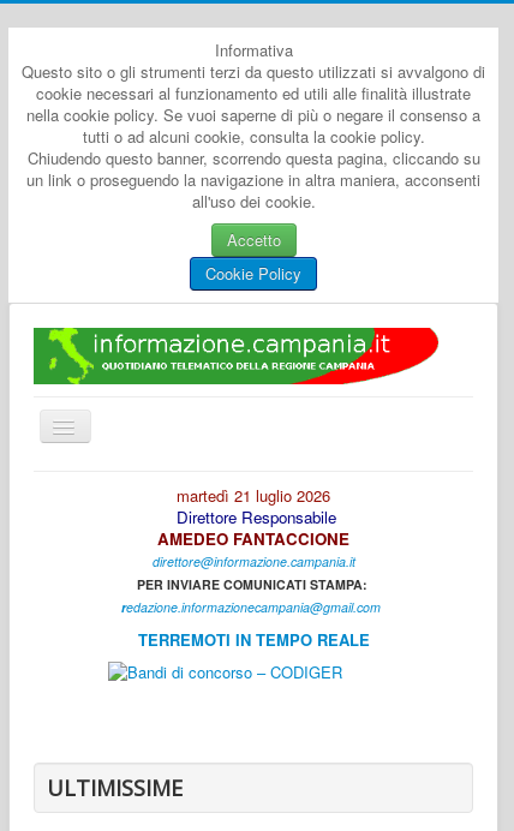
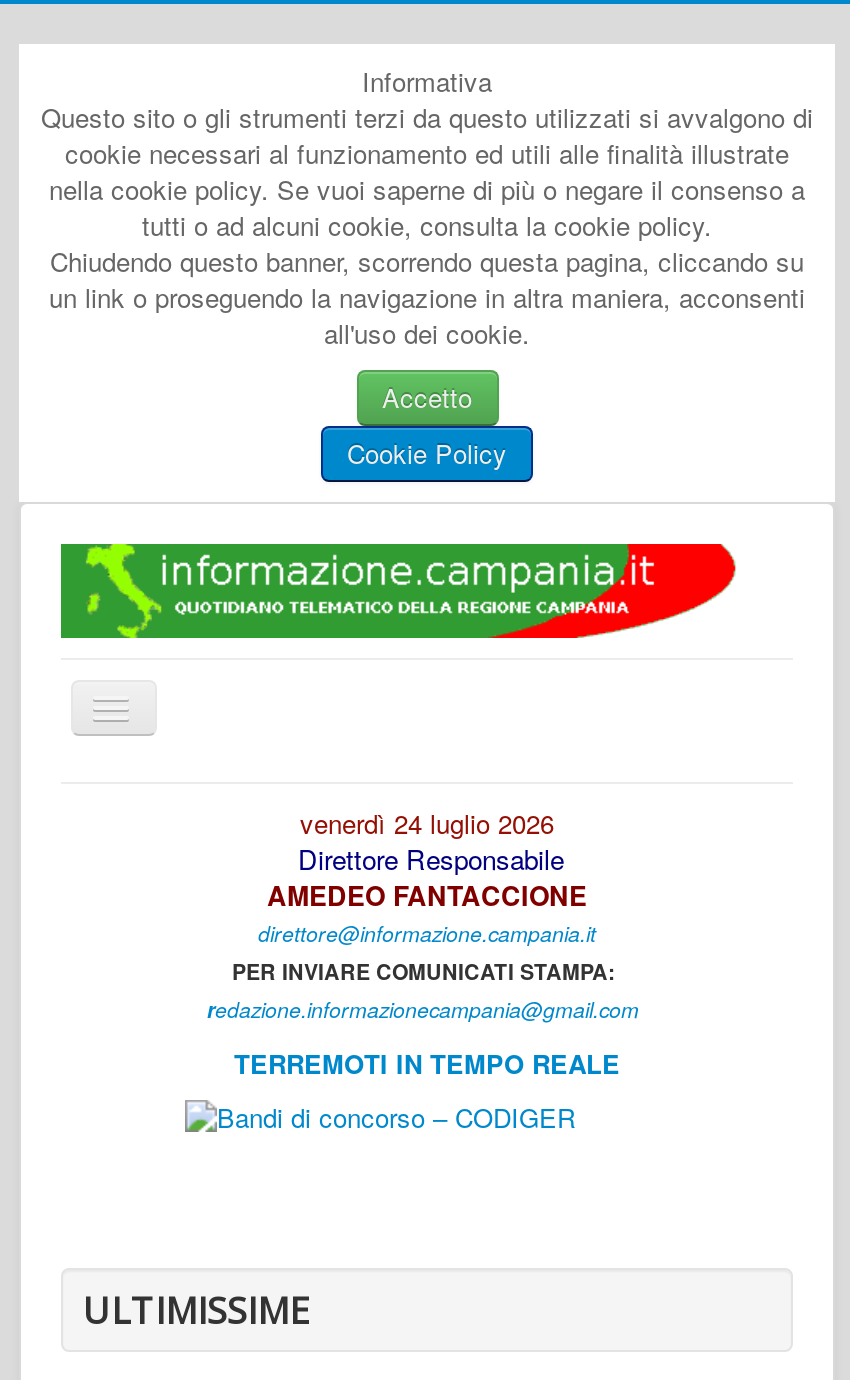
- martedì 21 luglio 2026
+ venerdì 24 luglio 2026
